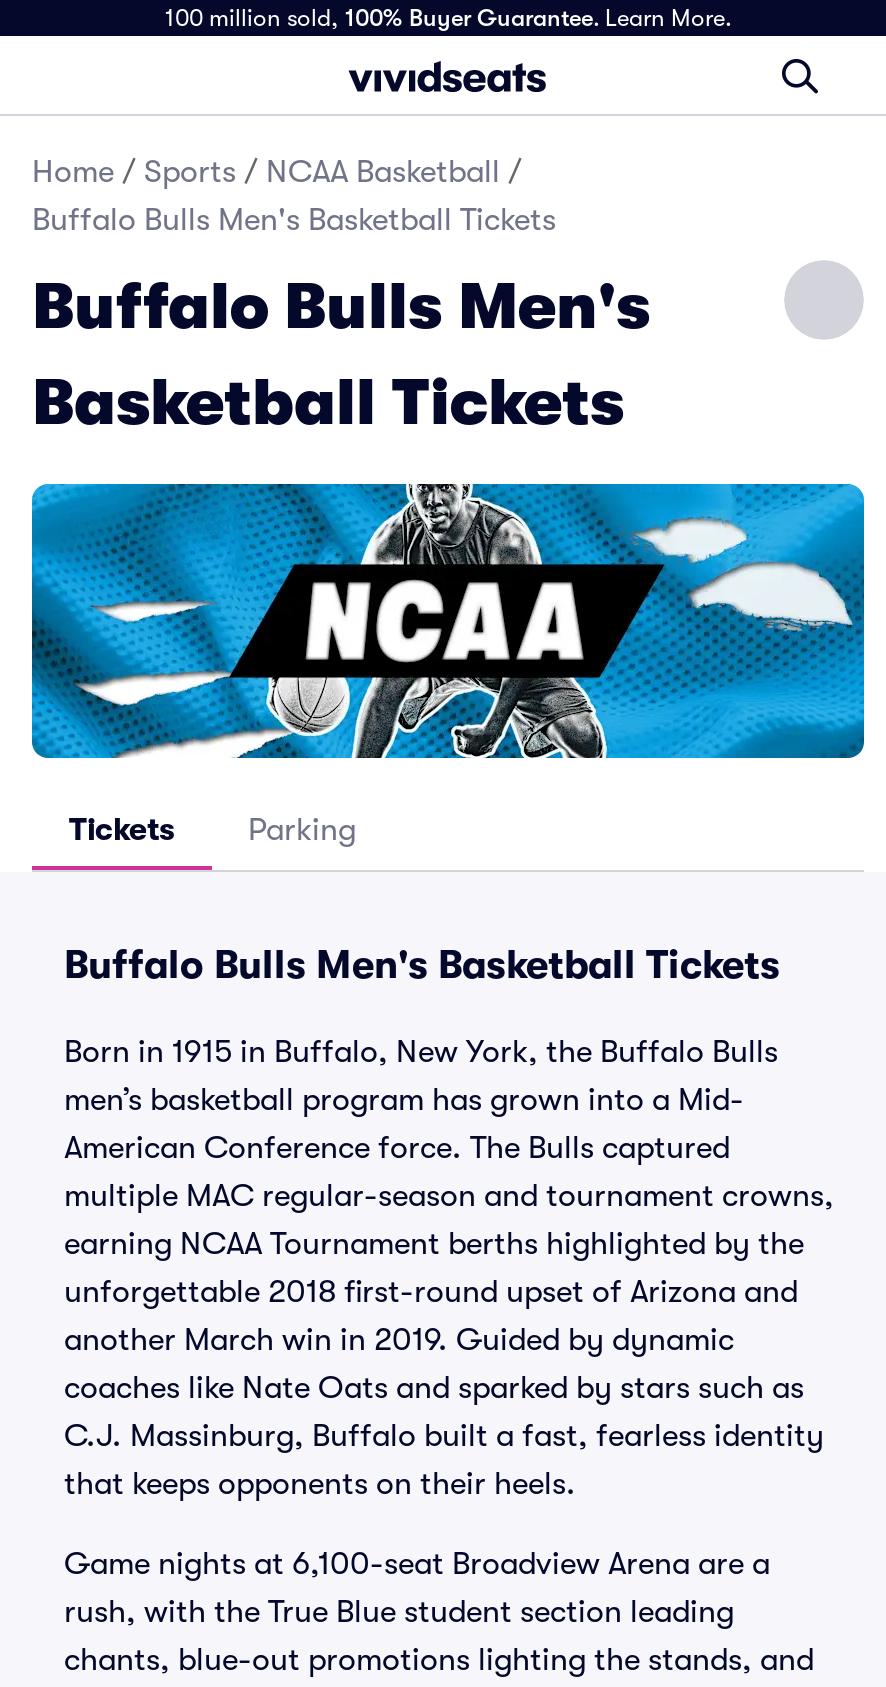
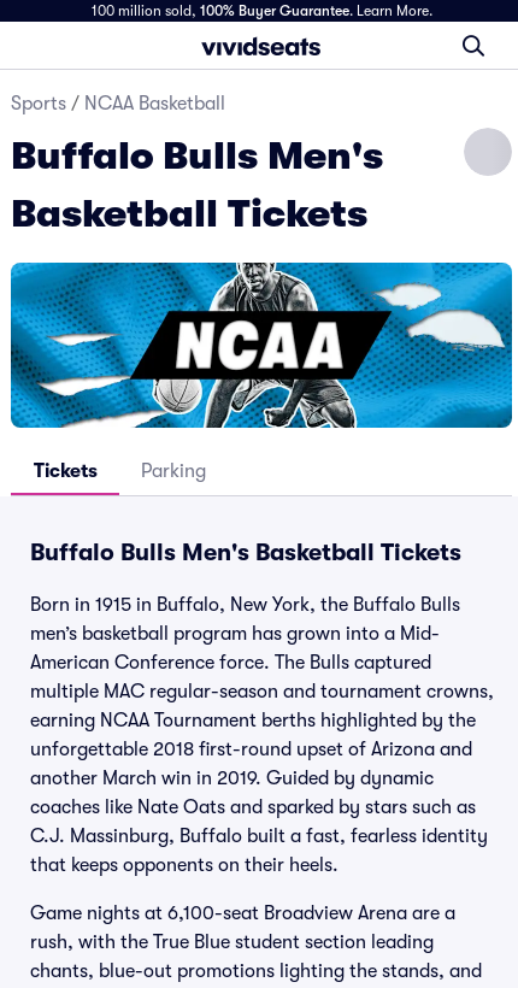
- Home / Sports / NCAA Basketball /
- Buffalo Bulls Men's Basketball Tickets
+ Sports / NCAA Basketball
